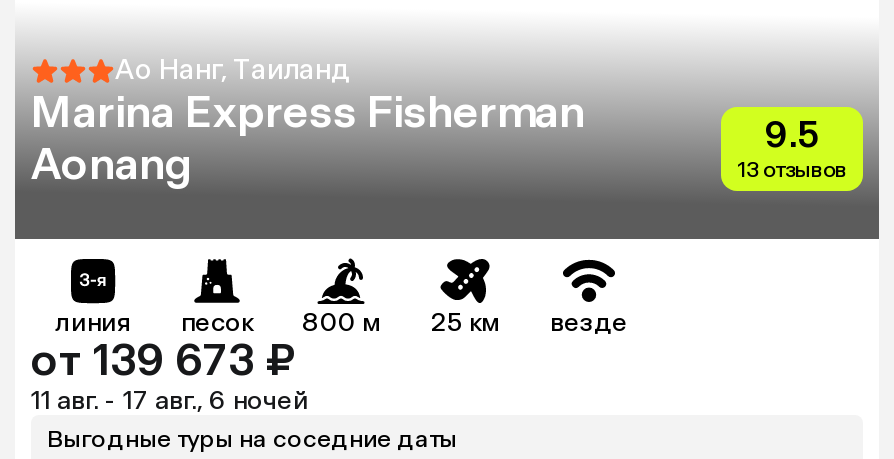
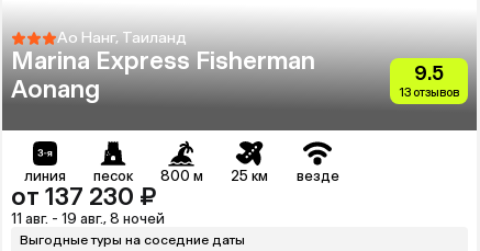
- от 139 673 ₽
+ от 137 230 ₽

- 11 авг. - 17 авг., 6 ночей
+ 11 авг. - 19 авг., 8 ночей
